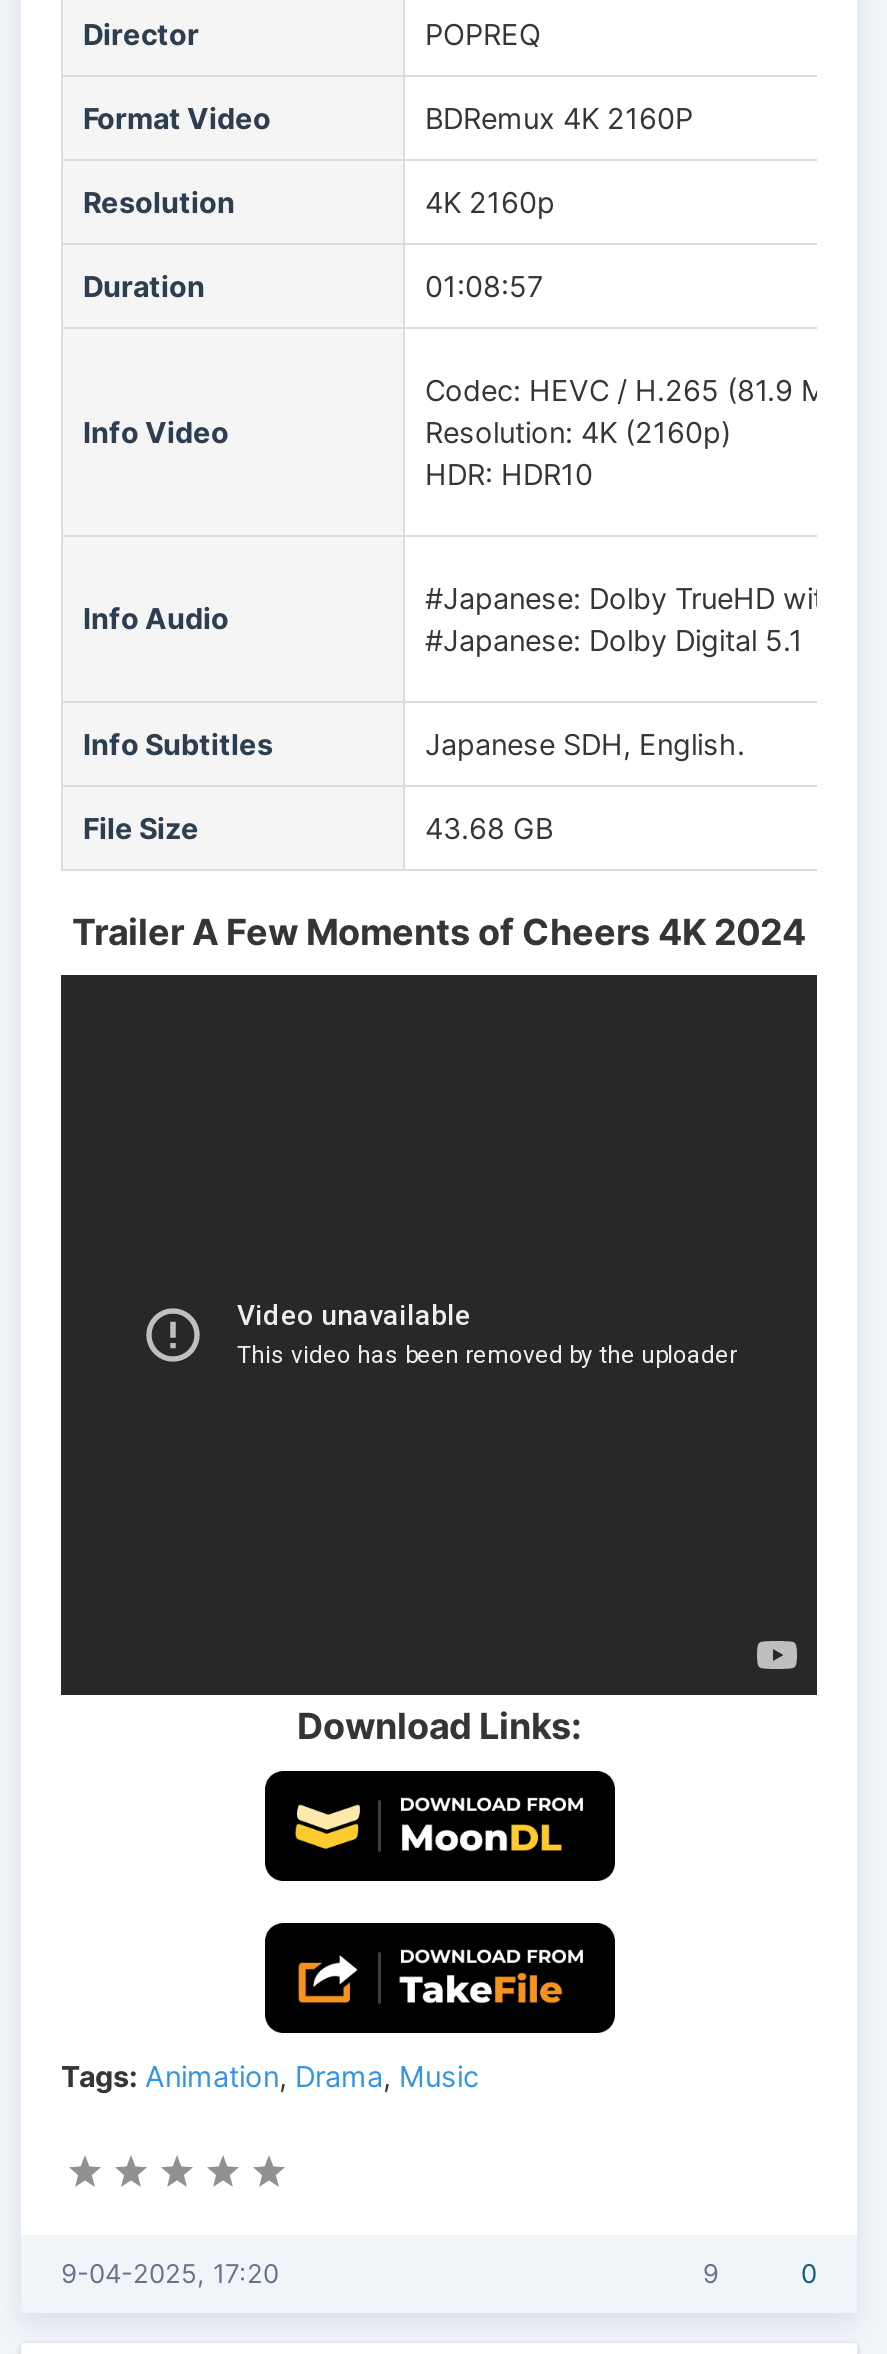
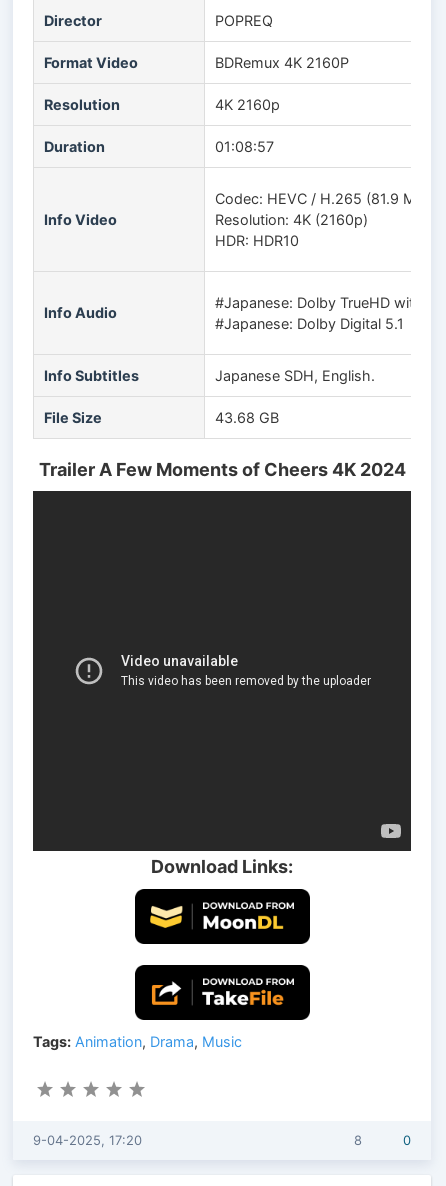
- 9
+ 8
